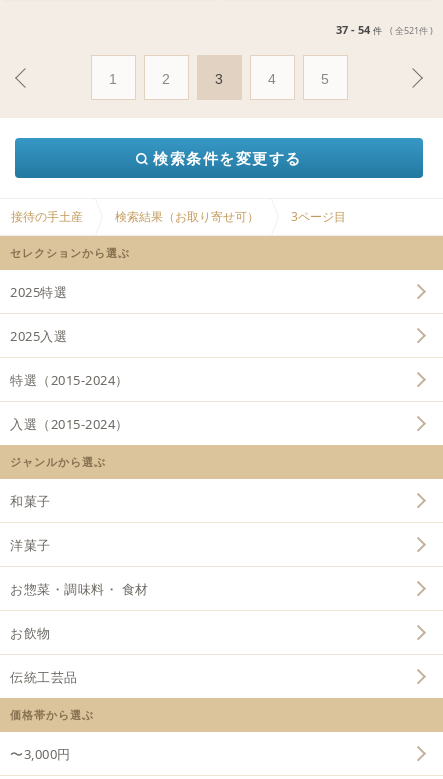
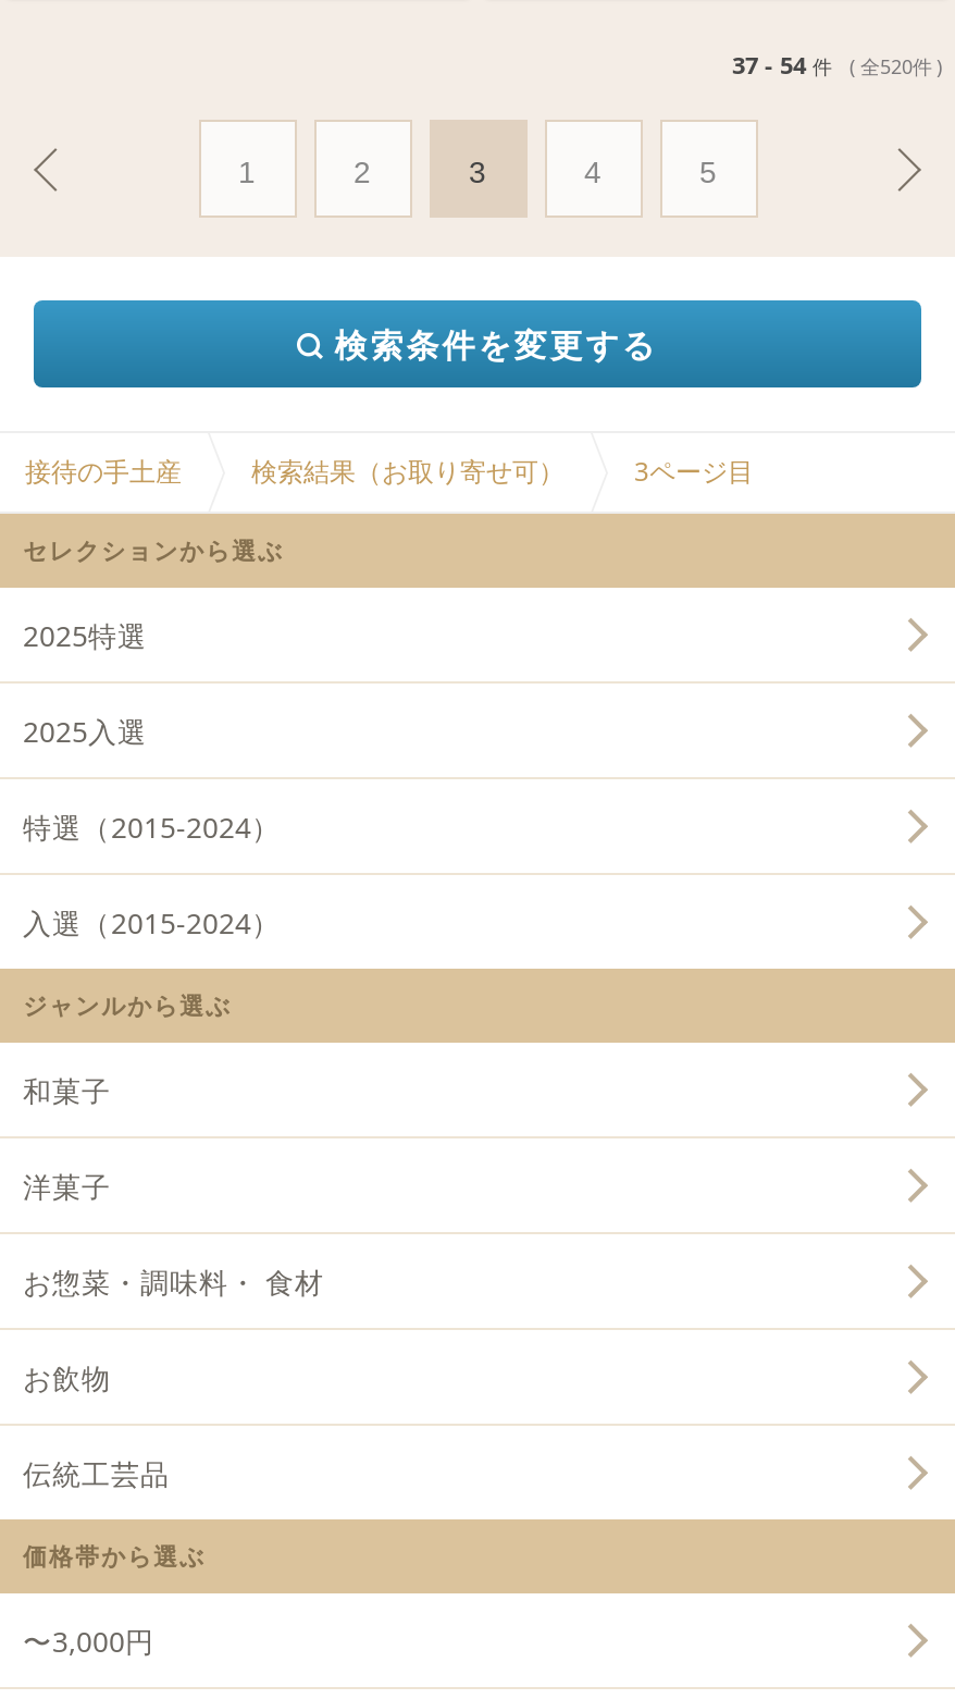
- 37 - 54 件 ( 全521件 )
+ 37 - 54 件 ( 全520件 )
